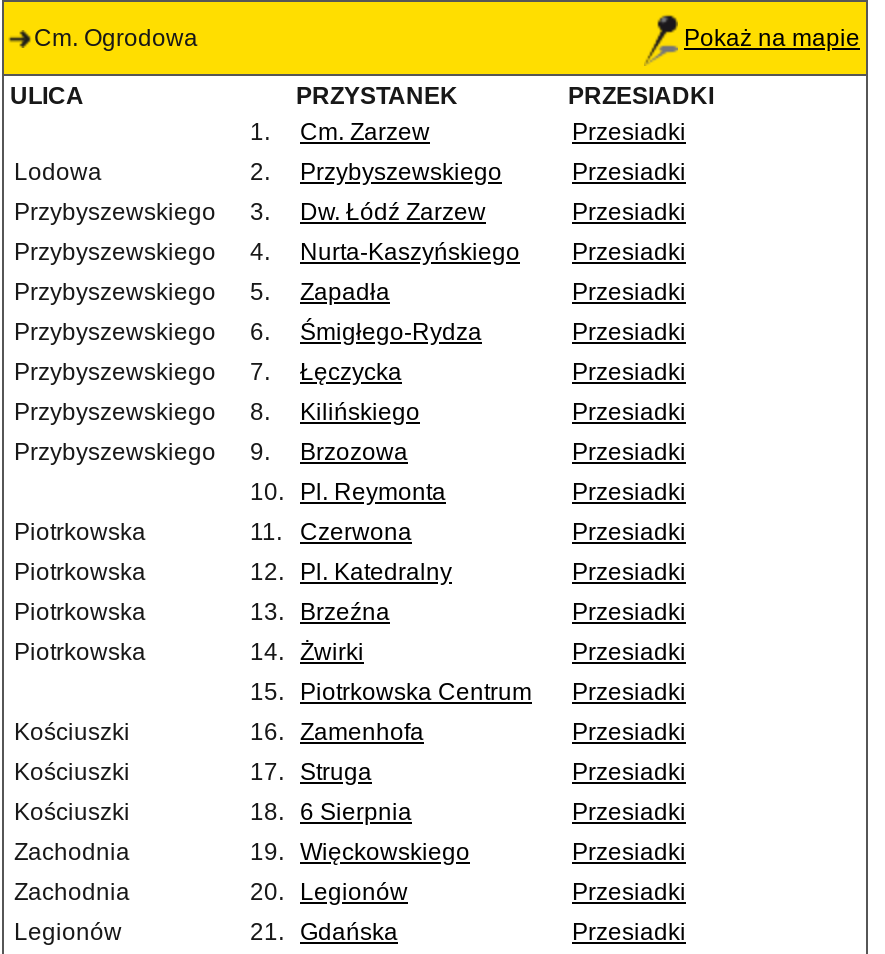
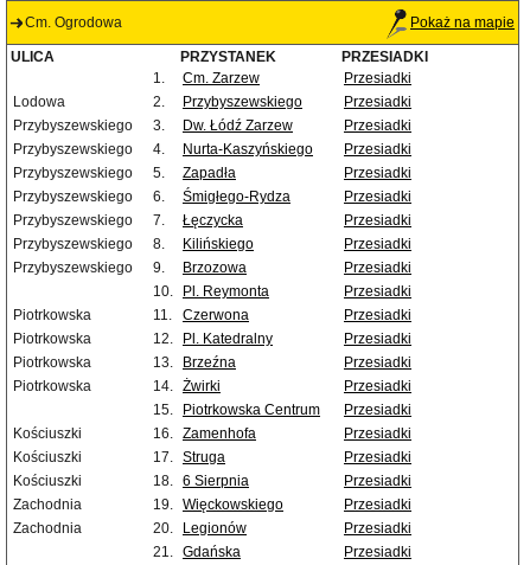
- Legionów
